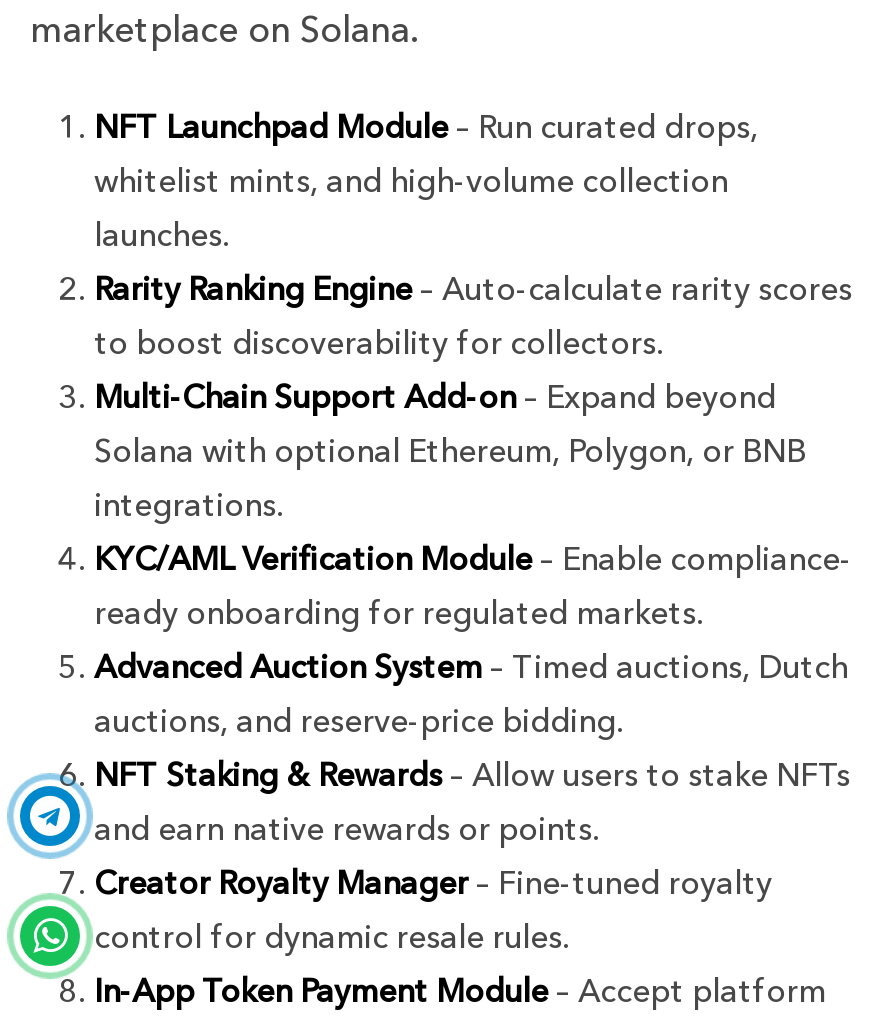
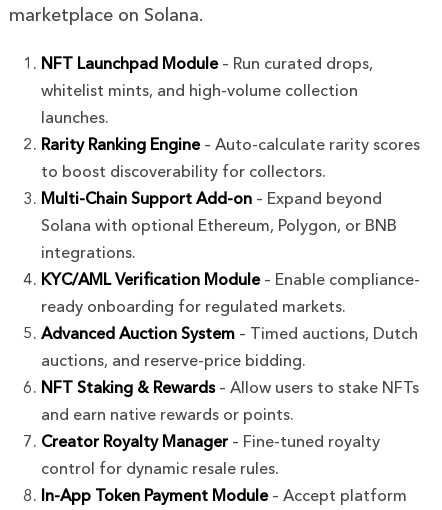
- [image]

- [image]
